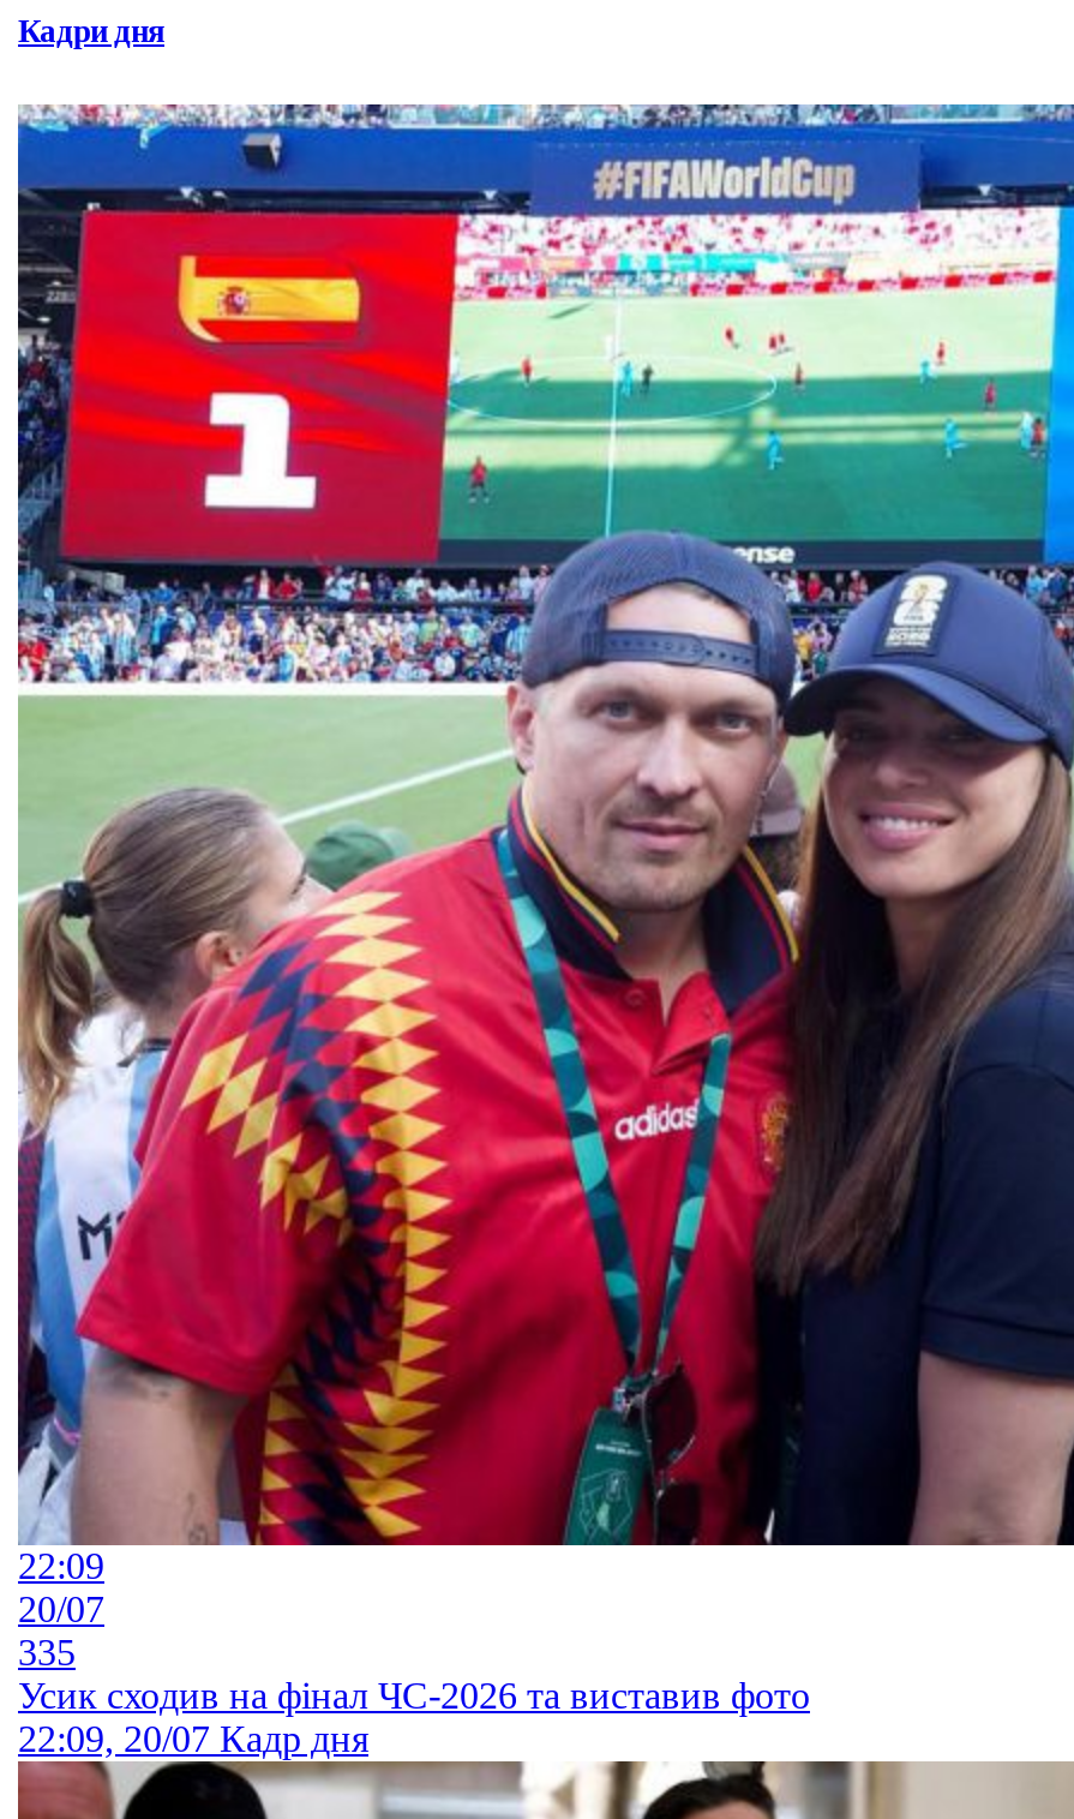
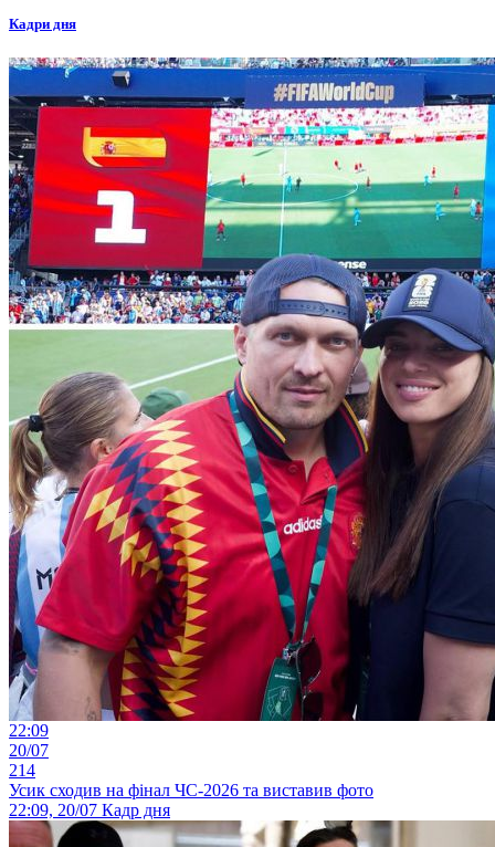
- 335
+ 214
